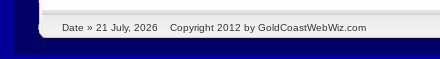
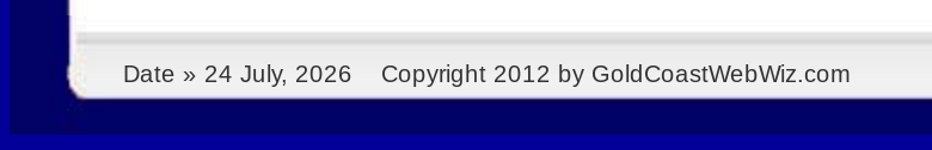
- Date » 21 July, 2026 Copyright 2012 by GoldCoastWebWiz.com
+ Date » 24 July, 2026 Copyright 2012 by GoldCoastWebWiz.com
